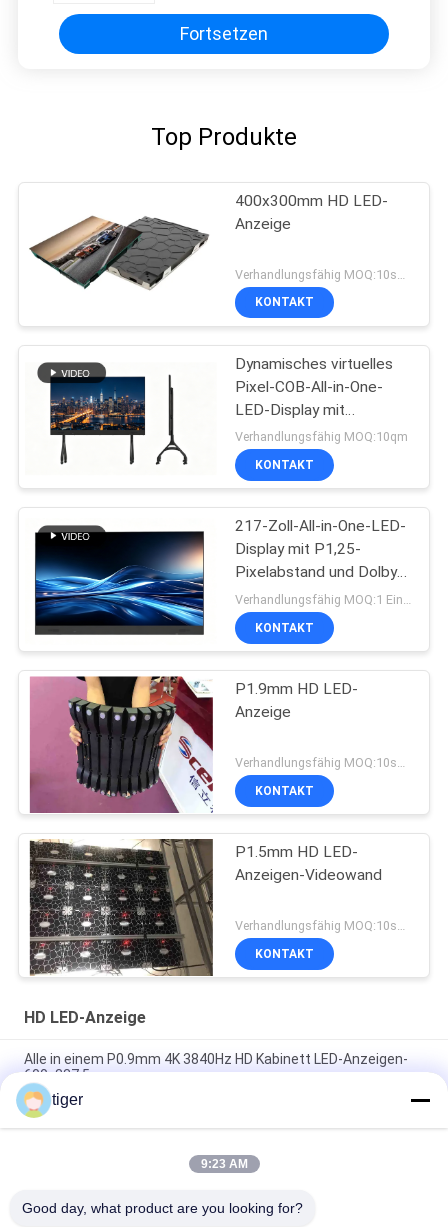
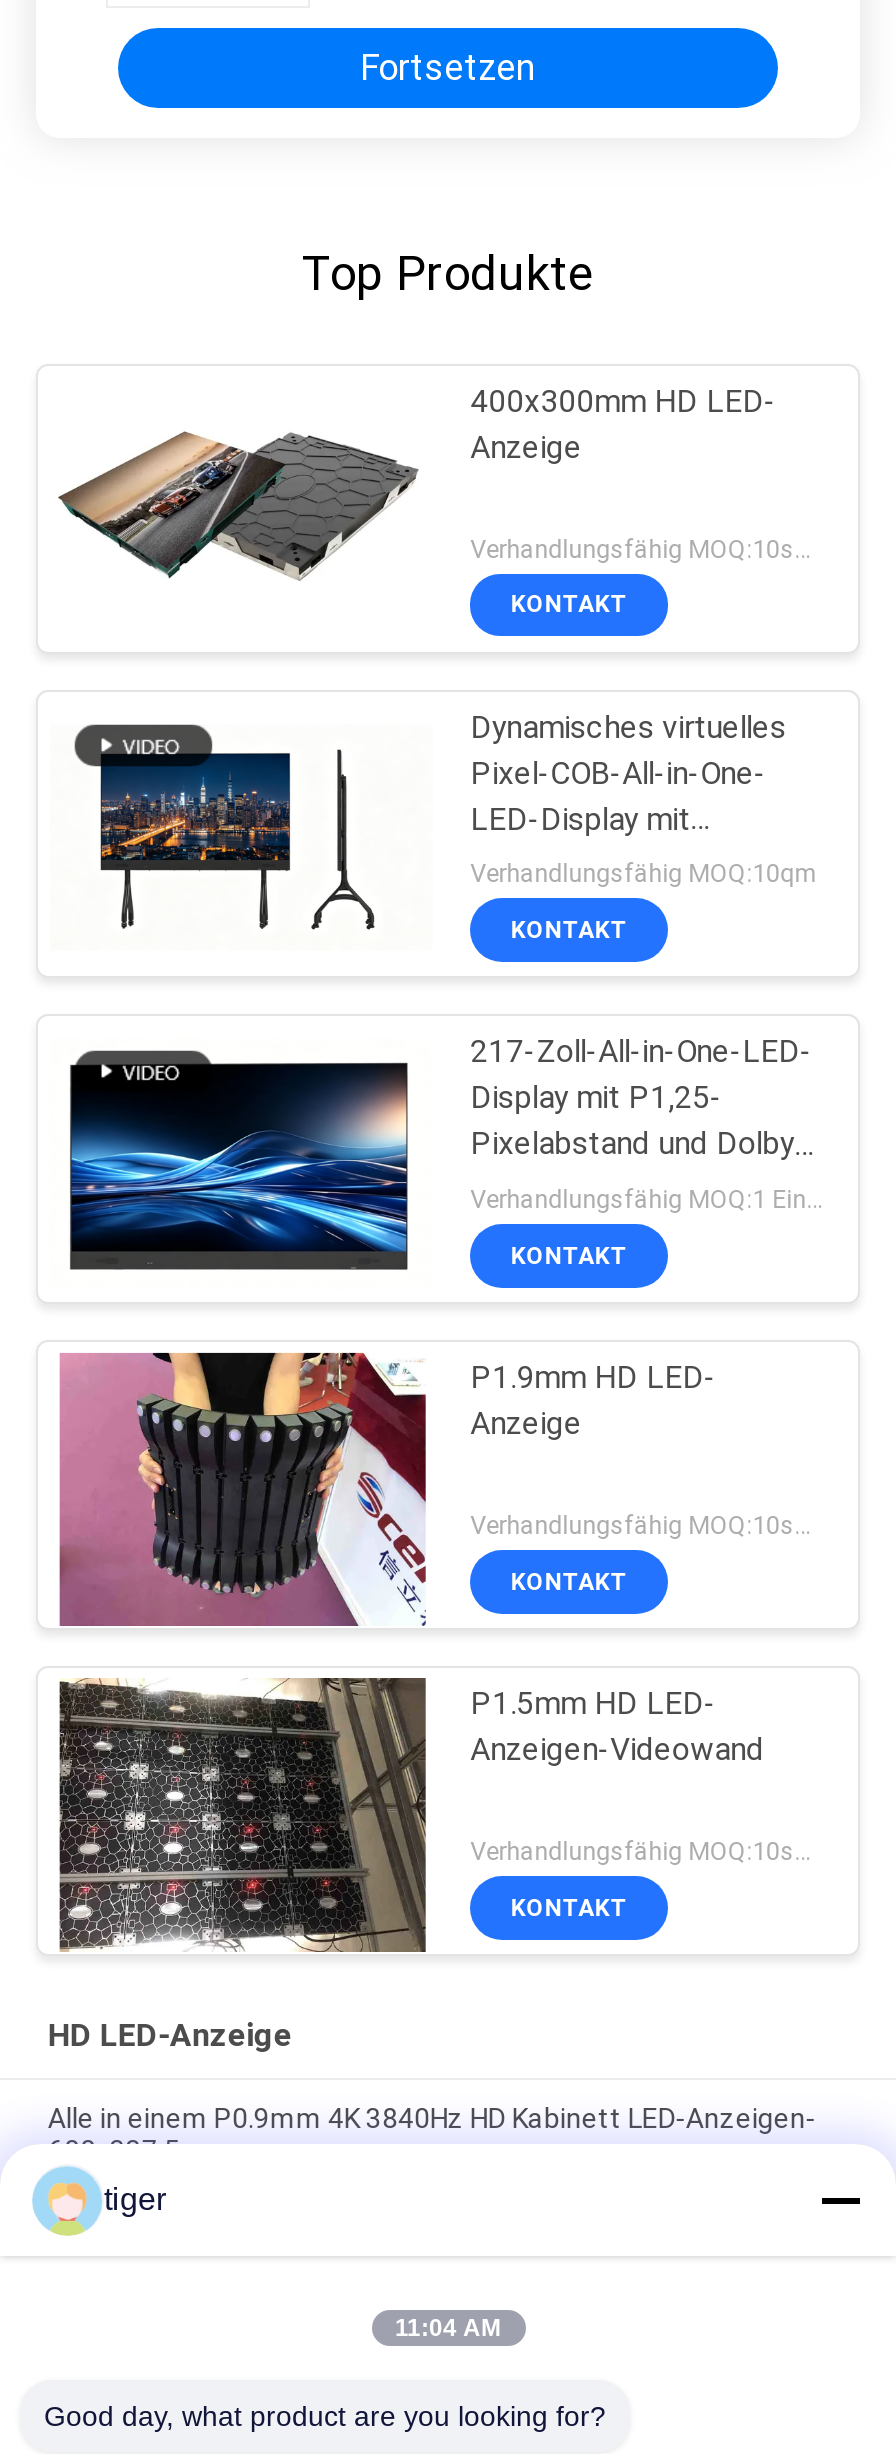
- 9:23 AM
+ 11:04 AM
